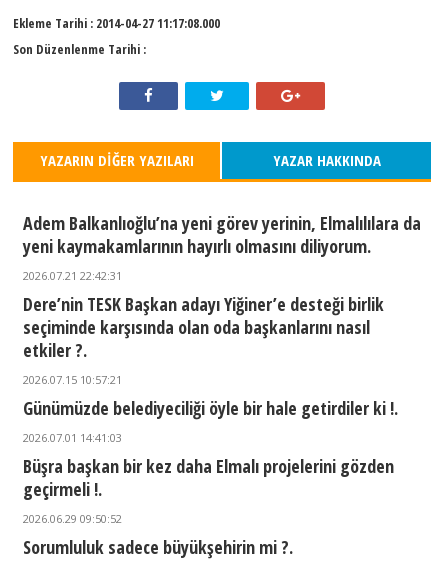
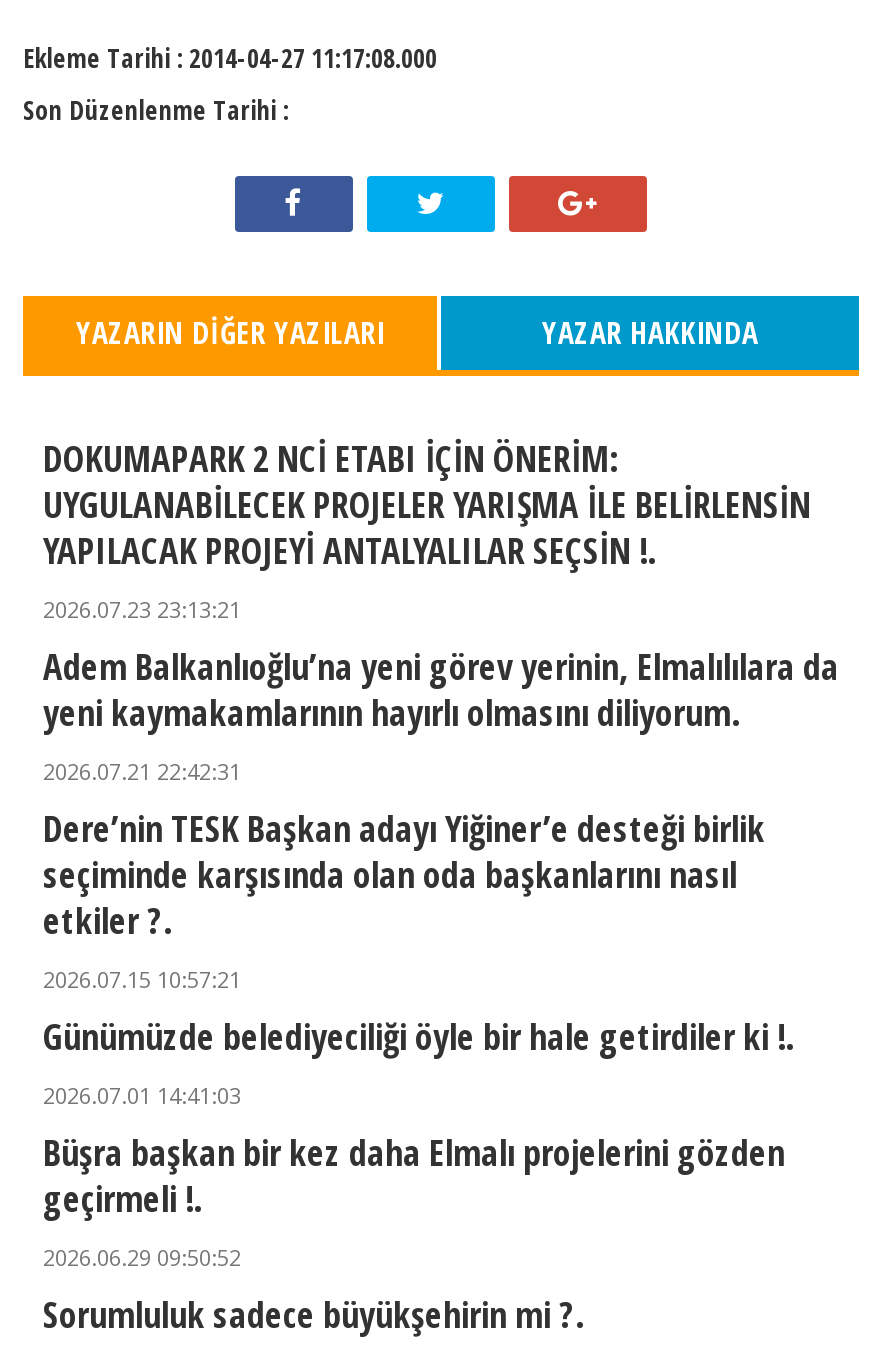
+ DOKUMAPARK 2 NCİ ETABI İÇİN ÖNERİM:
+ UYGULANABİLECEK PROJELER YARIŞMA İLE BELİRLENSİN
+ YAPILACAK PROJEYİ ANTALYALILAR SEÇSİN !.
+ 2026.07.23 23:13:21
